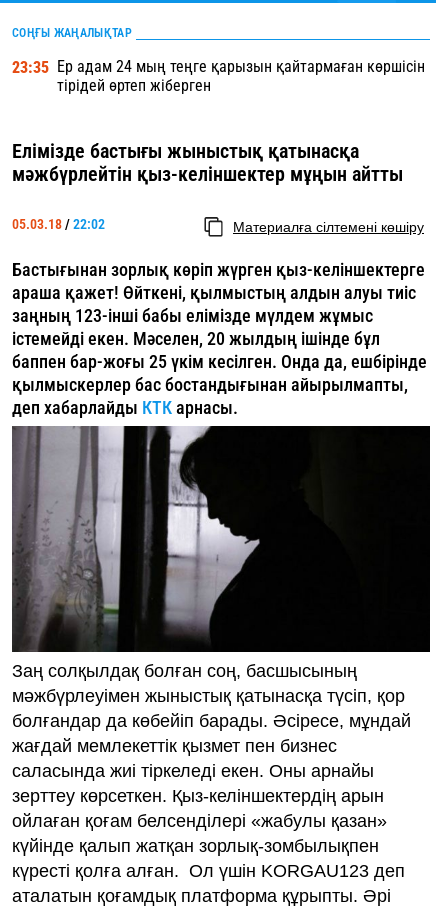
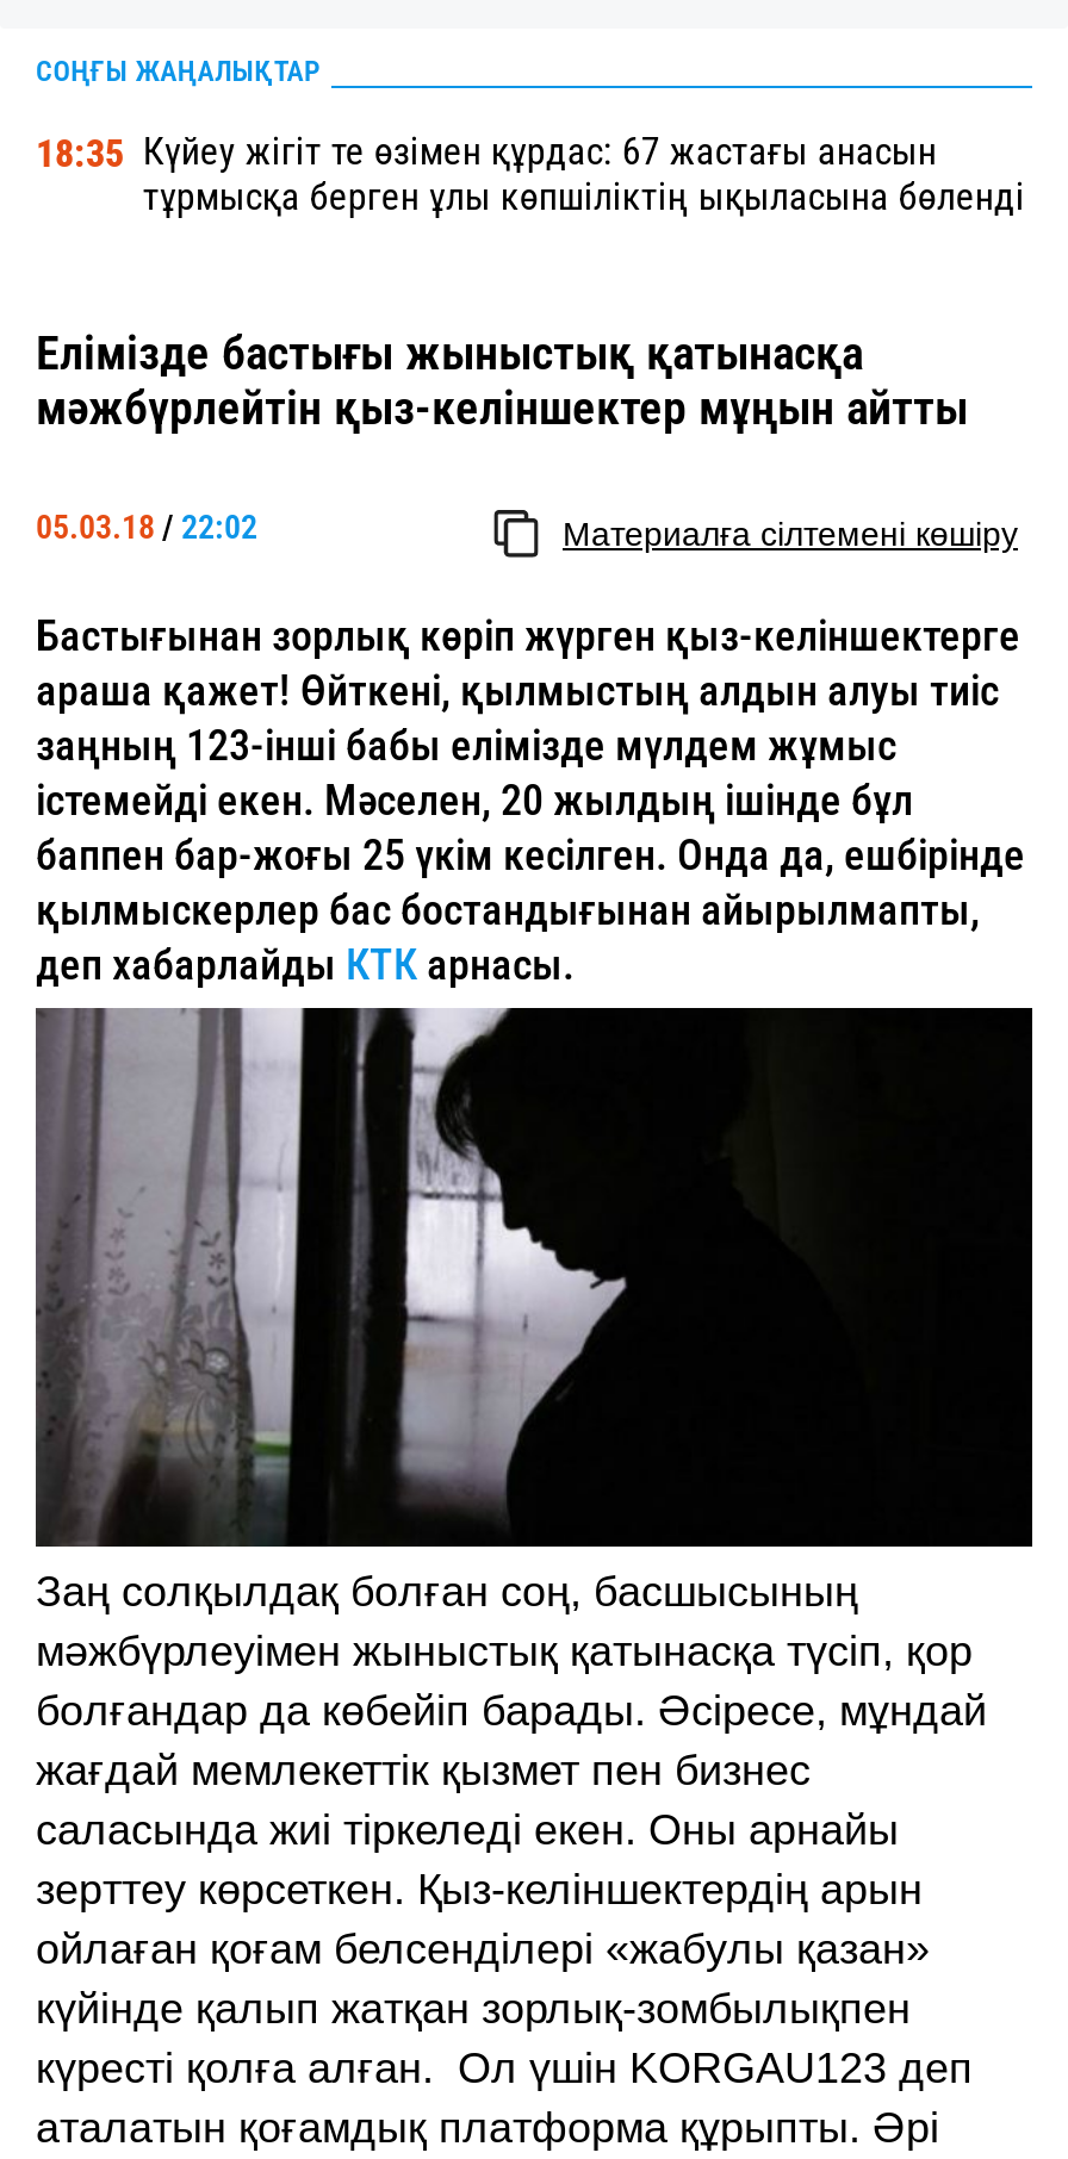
- 23:35 Ер адам 24 мың теңге қарызын қайтармаған көршісін
- тірідей өртеп жіберген
+ 18:35 Күйеу жігіт те өзімен құрдас: 67 жастағы анасын
+ тұрмысқа берген ұлы көпшіліктің ықыласына бөленді
